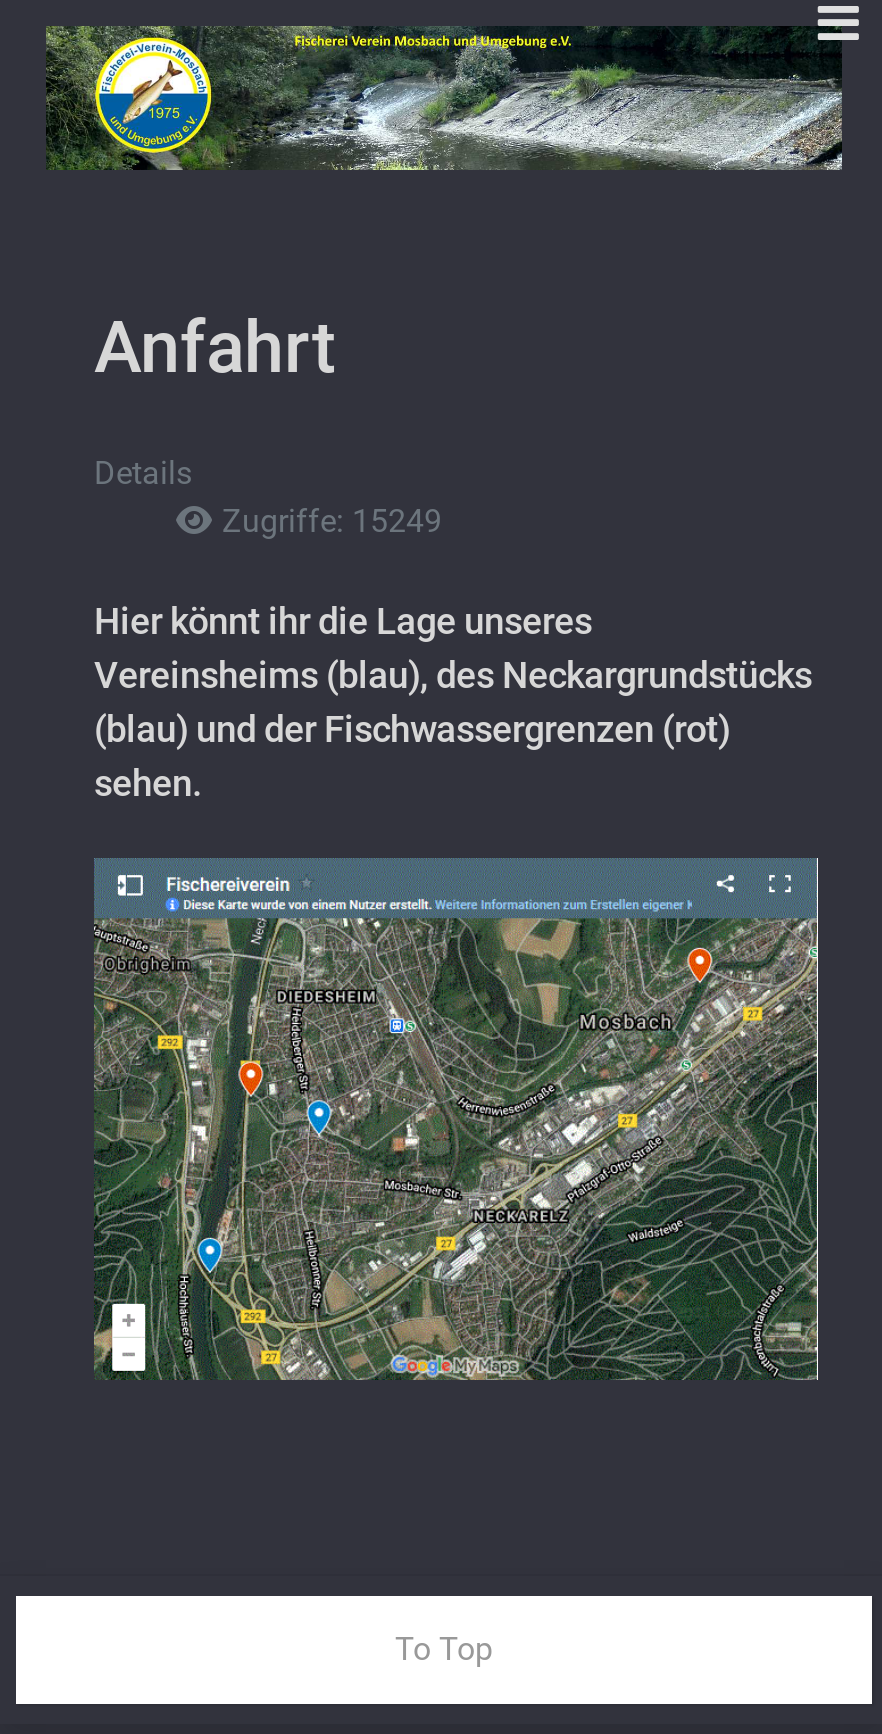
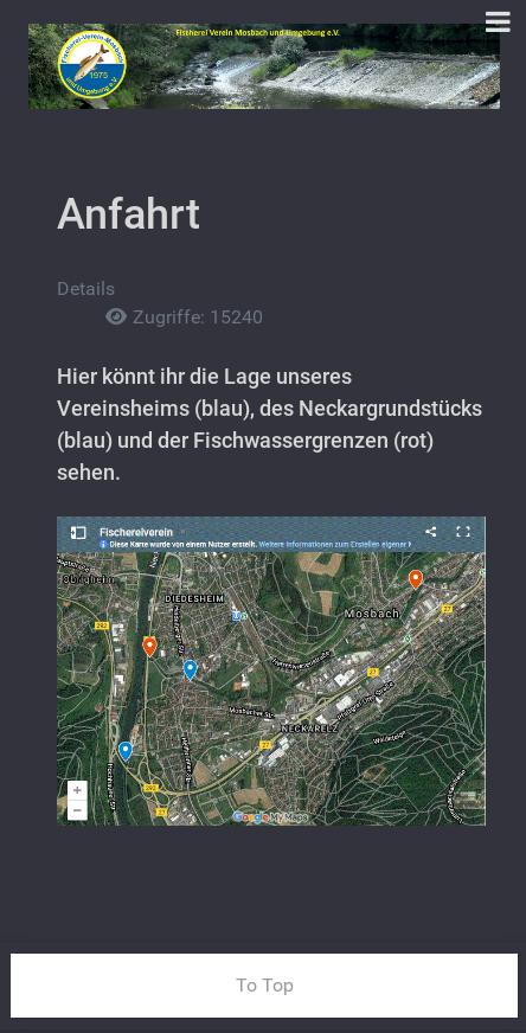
- Zugriffe: 15249
+ Zugriffe: 15240
